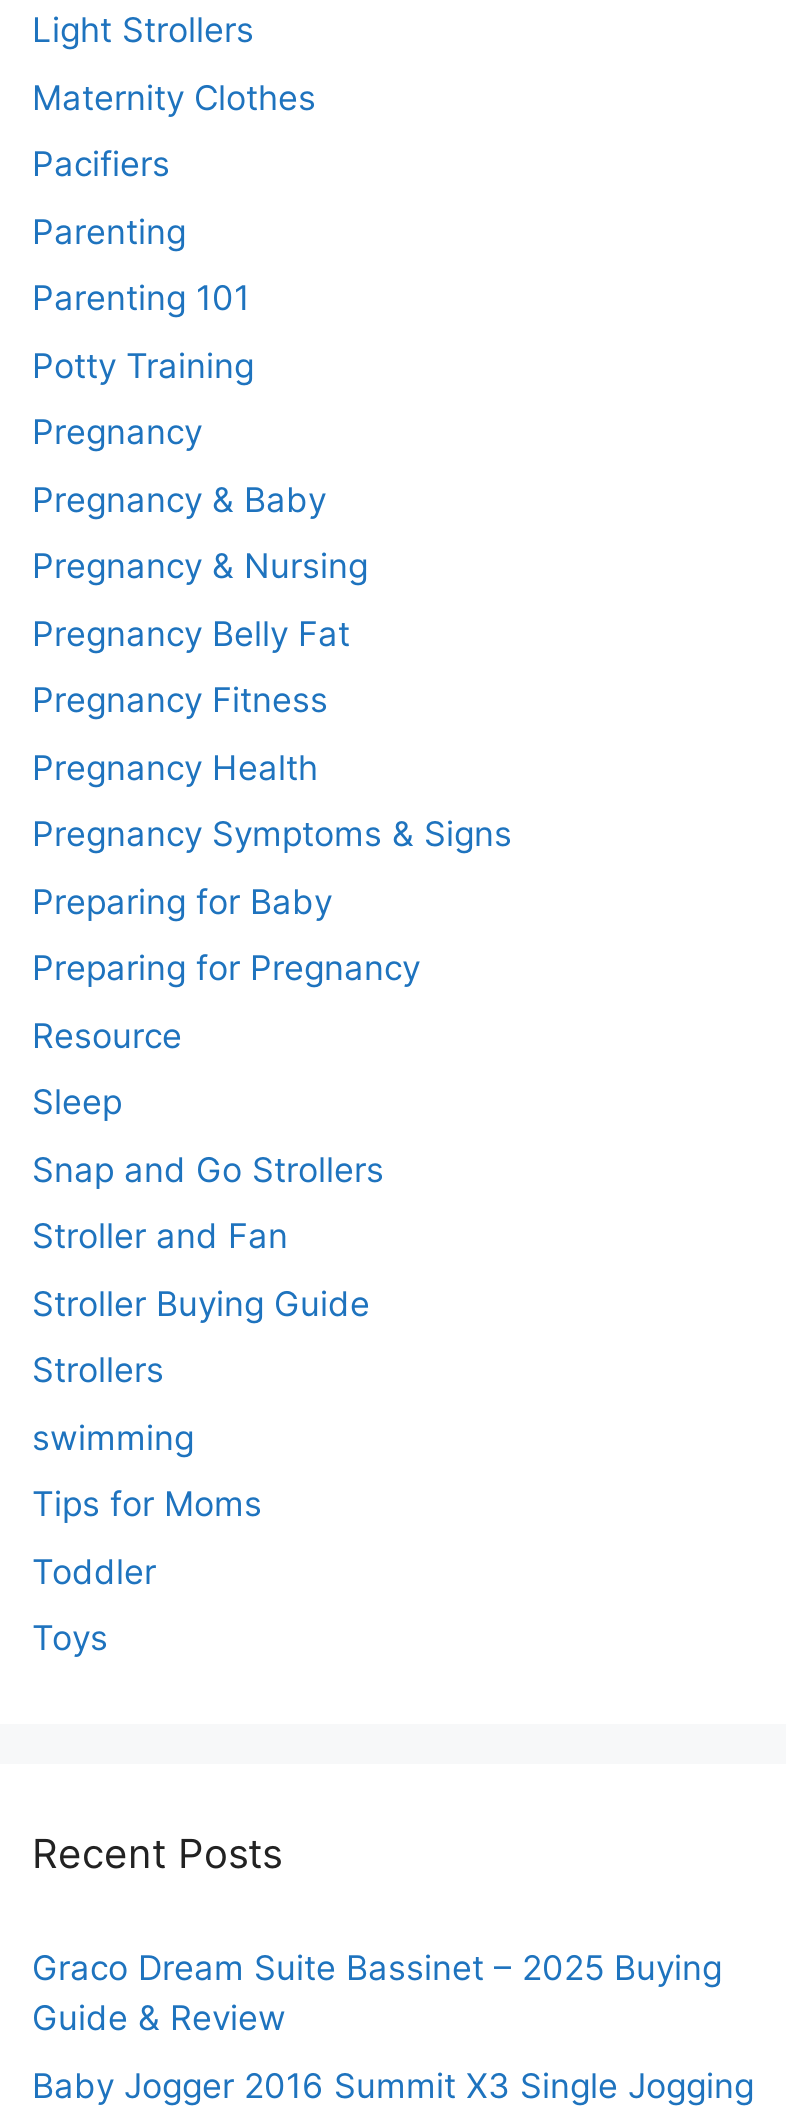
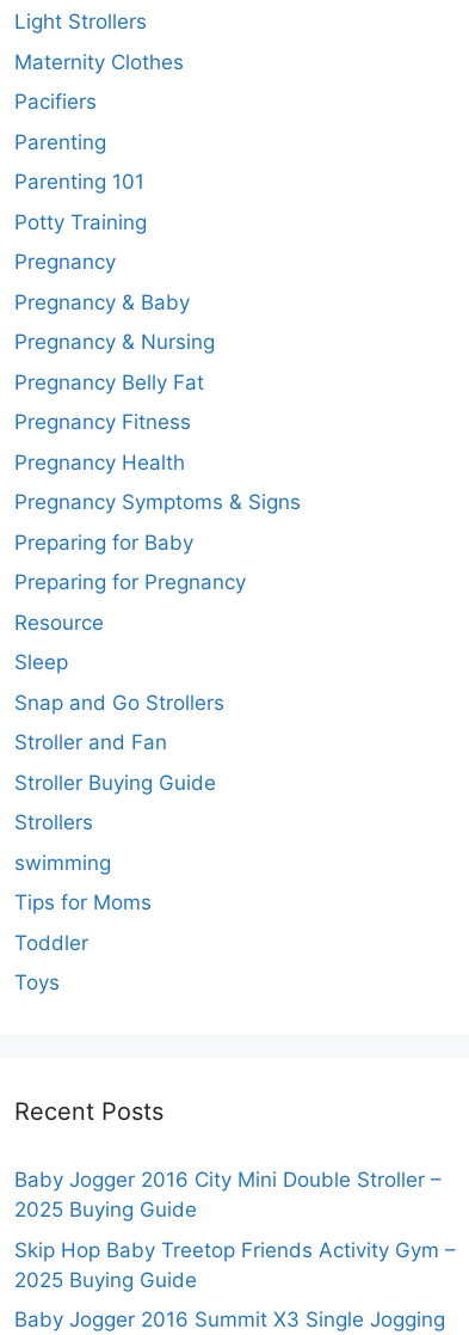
- Graco Dream Suite Bassinet – 2025 Buying
- Guide & Review
+ Baby Jogger 2016 City Mini Double Stroller –
+ 2025 Buying Guide
+ Skip Hop Baby Treetop Friends Activity Gym –
+ 2025 Buying Guide
